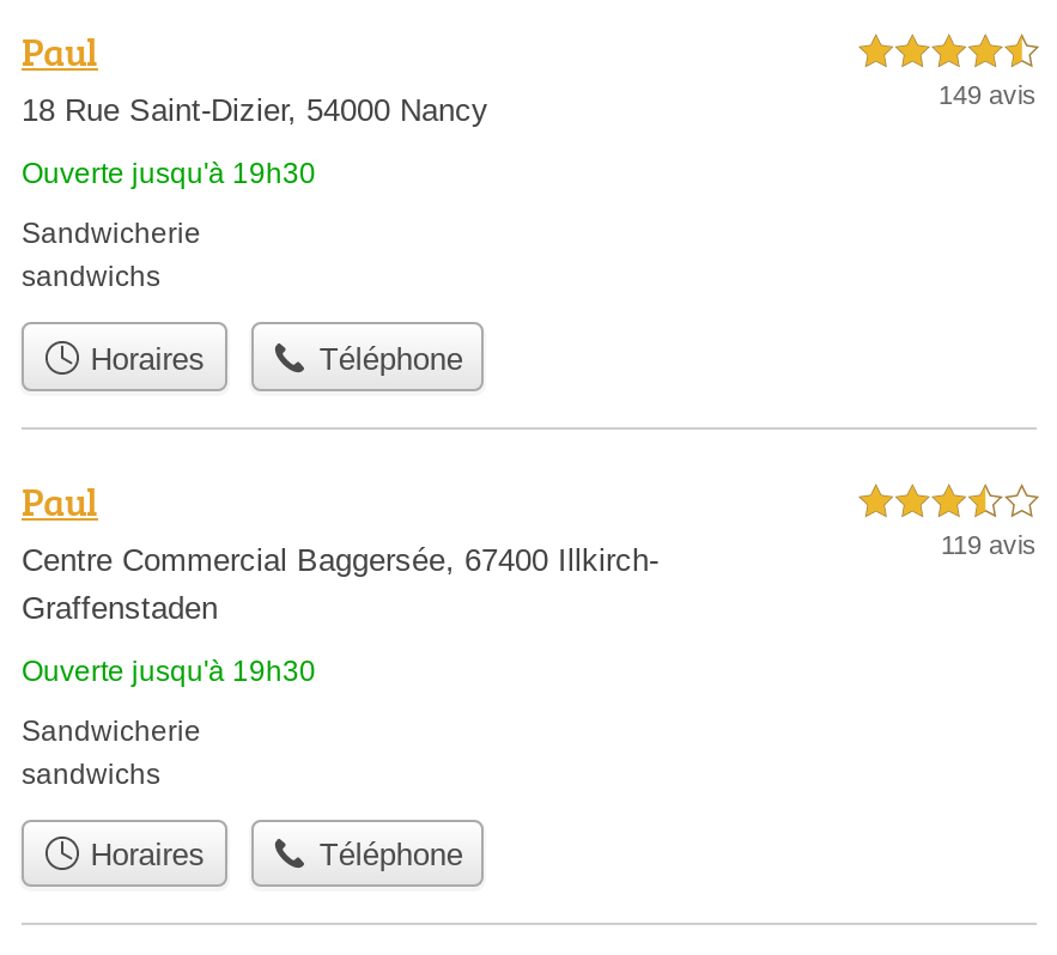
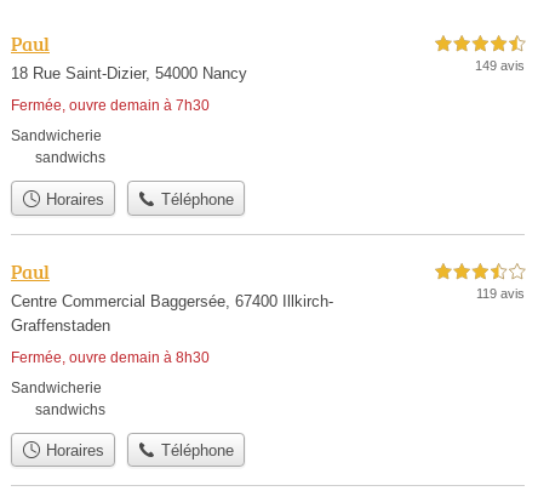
- Ouverte jusqu'à 19h30
+ Fermée, ouvre demain à 7h30

- Ouverte jusqu'à 19h30
+ Fermée, ouvre demain à 8h30
